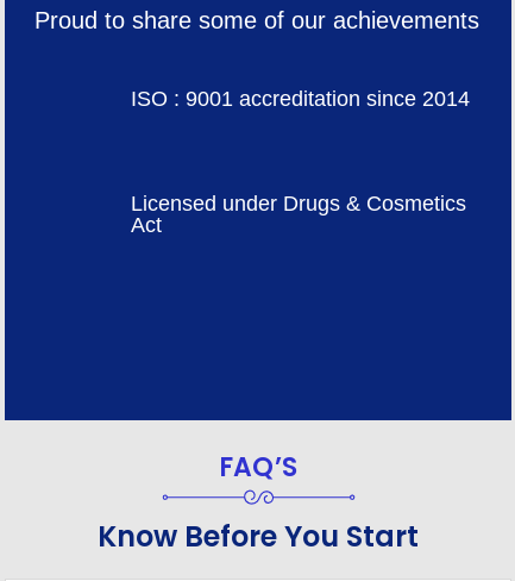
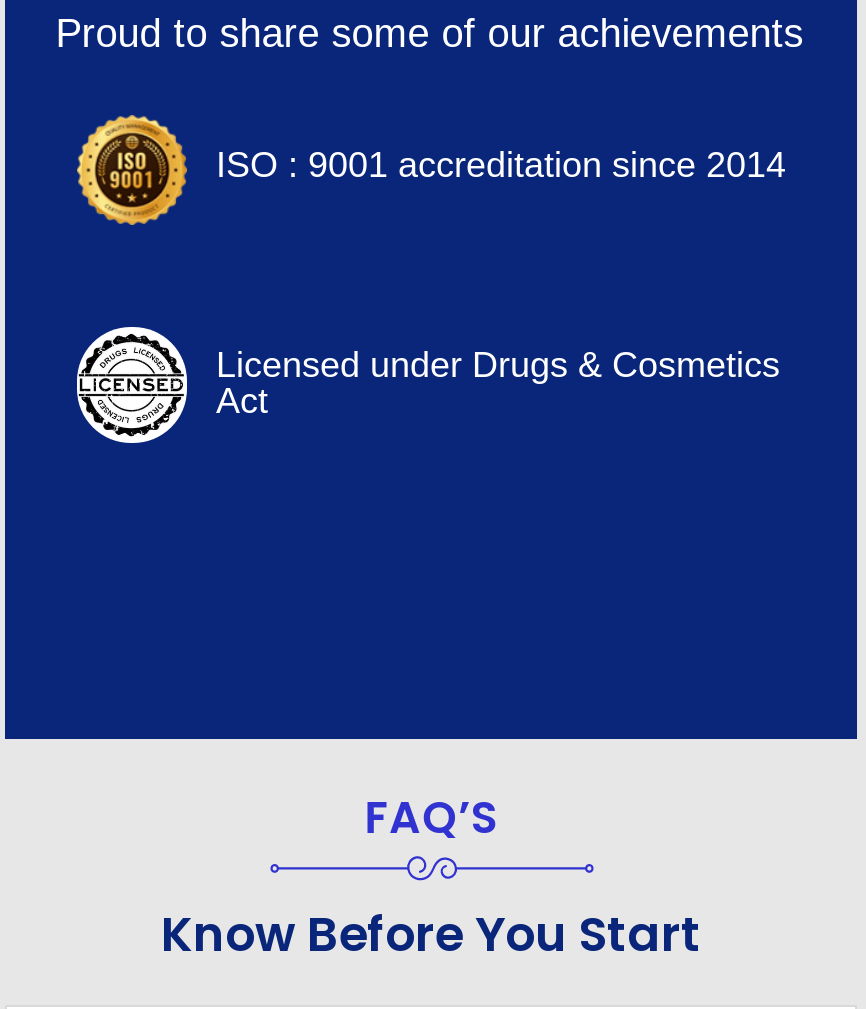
+ [image]

+ [image]
